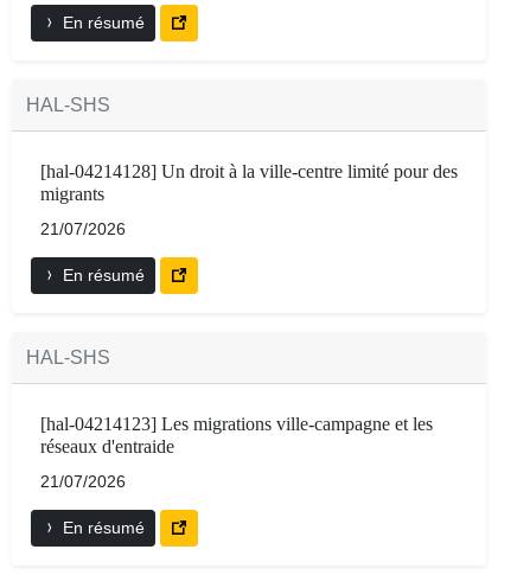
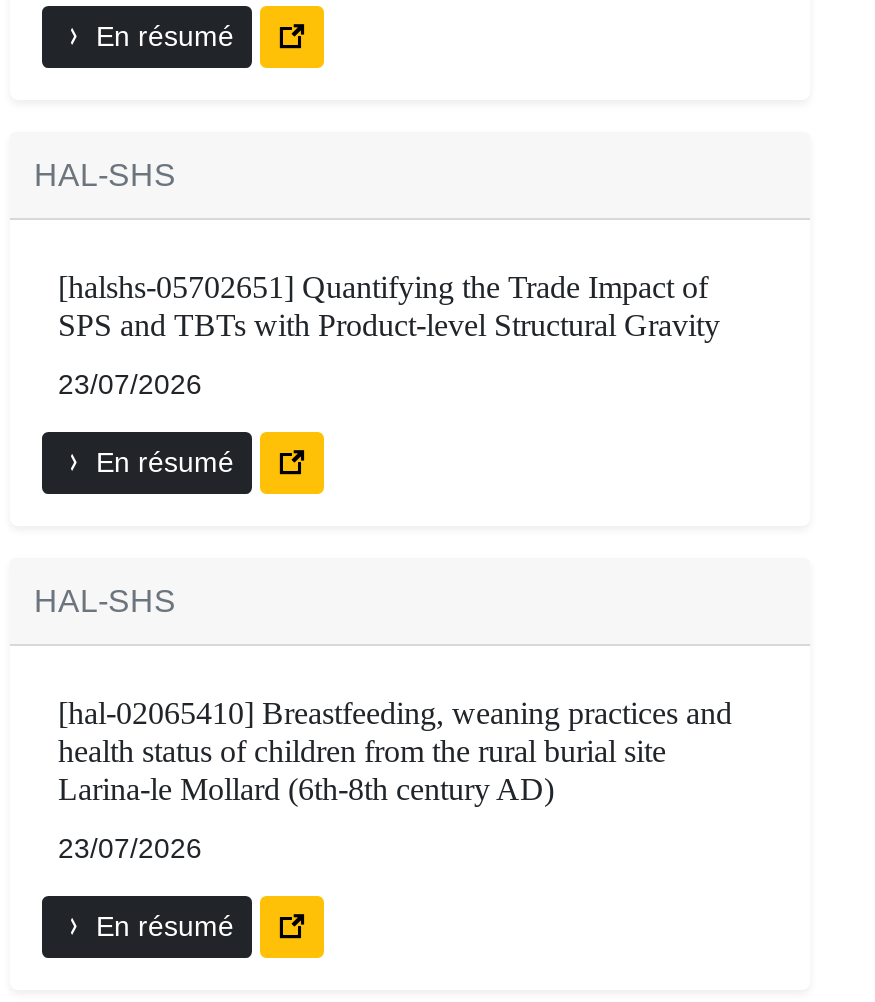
- [hal-04214128] Un droit à la ville-centre limité pour des
- migrants
+ [halshs-05702651] Quantifying the Trade Impact of
+ SPS and TBTs with Product-level Structural Gravity

- 21/07/2026
+ 23/07/2026

- [hal-04214123] Les migrations ville-campagne et les
- réseaux d'entraide
+ [hal-02065410] Breastfeeding, weaning practices and
+ health status of children from the rural burial site
+ Larina-le Mollard (6th-8th century AD)

- 21/07/2026
+ 23/07/2026
